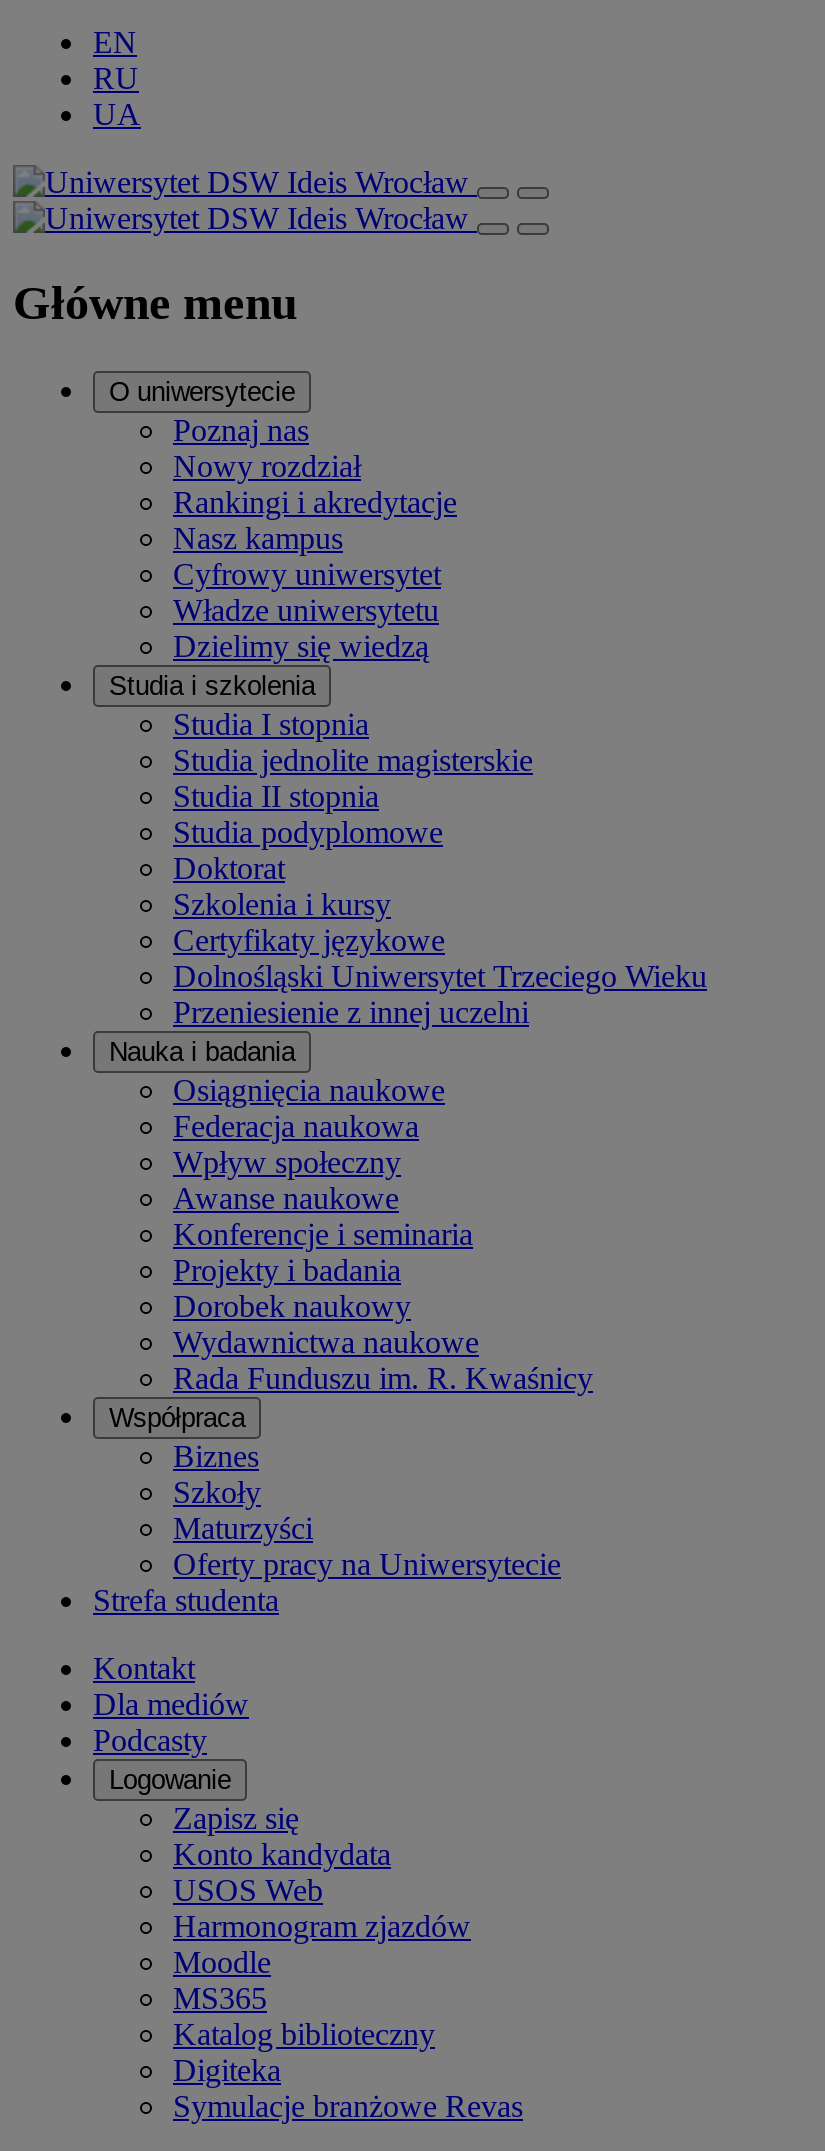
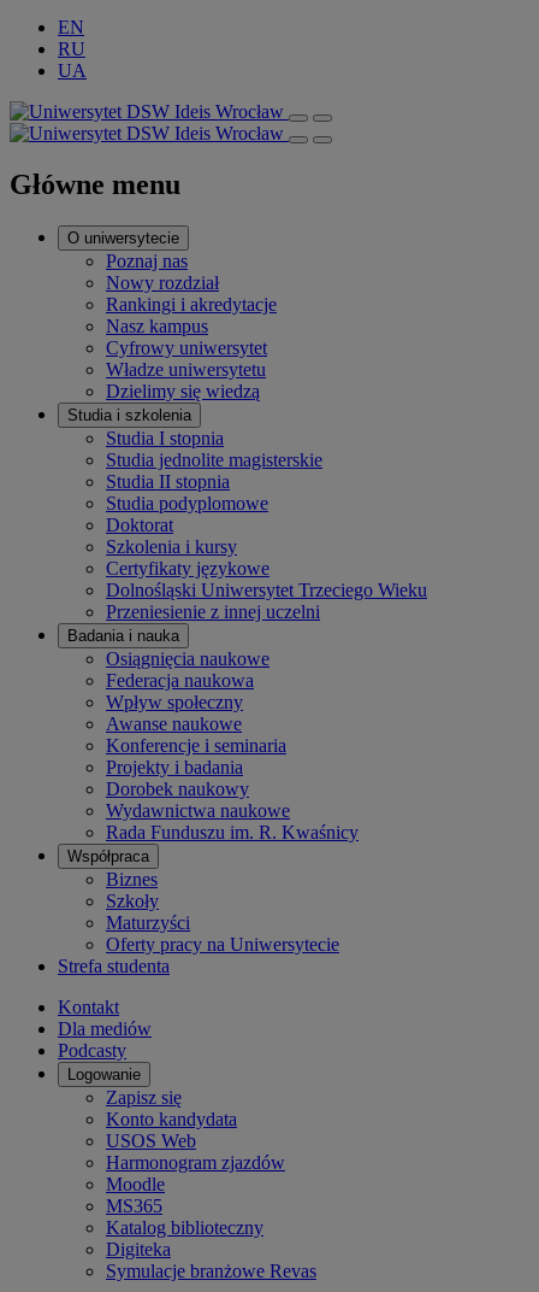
- Nauka i badania
+ Badania i nauka
